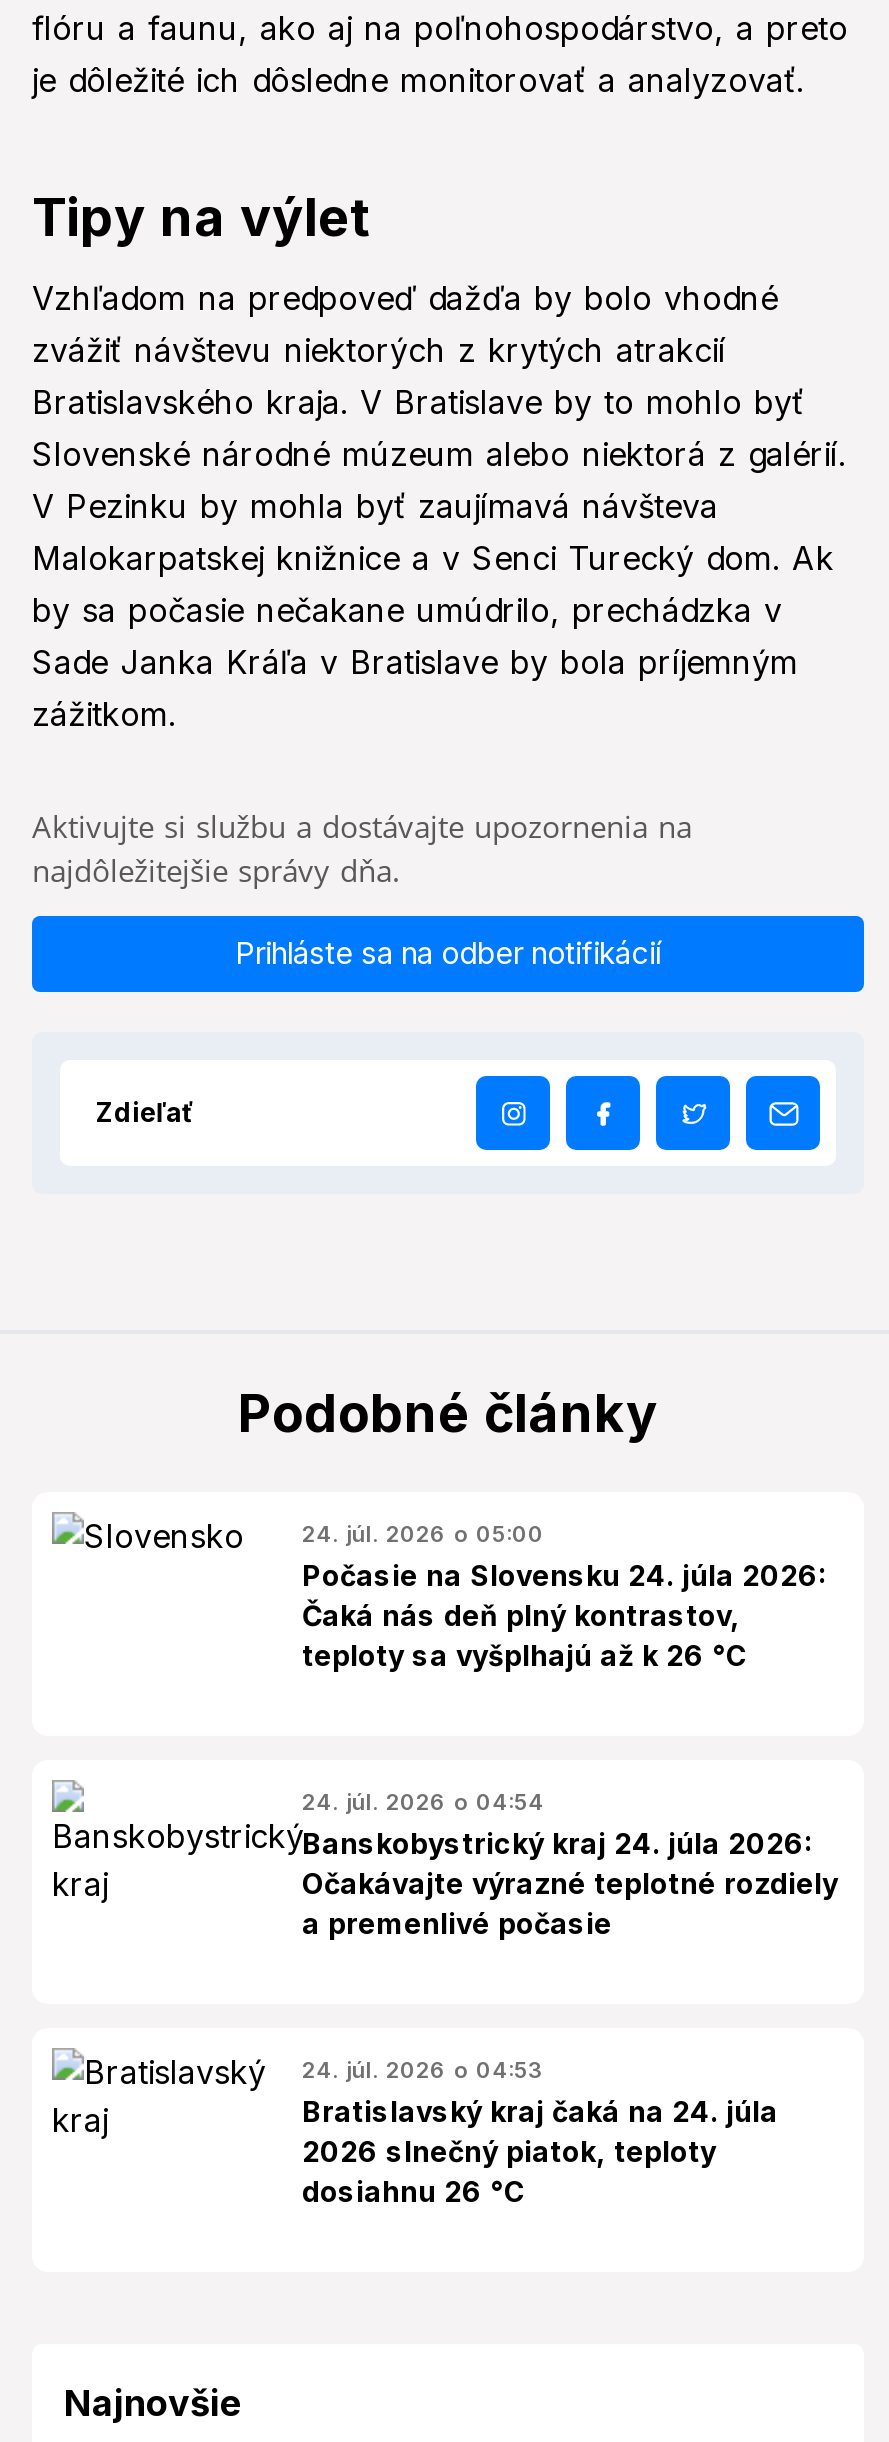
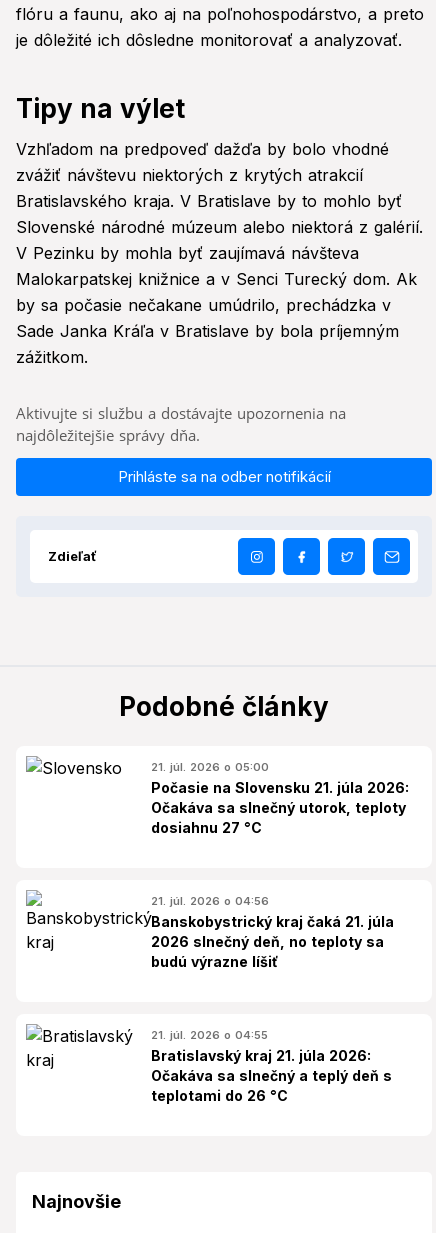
- 24. júl. 2026 o 05:00
- Počasie na Slovensku 24. júla 2026:
- Čaká nás deň plný kontrastov,
- teploty sa vyšplhajú až k 26 °C
+ 21. júl. 2026 o 05:00
+ Počasie na Slovensku 21. júla 2026:
+ Očakáva sa slnečný utorok, teploty
+ dosiahnu 27 °C

- 24. júl. 2026 o 04:54
- Banskobystrický kraj 24. júla 2026:
- Očakávajte výrazné teplotné rozdiely
- a premenlivé počasie
+ 21. júl. 2026 o 04:56
+ Banskobystrický kraj čaká 21. júla
+ 2026 slnečný deň, no teploty sa
+ budú výrazne líšiť

- 24. júl. 2026 o 04:53
- Bratislavský kraj čaká na 24. júla
- 2026 slnečný piatok, teploty
- dosiahnu 26 °C
+ 21. júl. 2026 o 04:55
+ Bratislavský kraj 21. júla 2026:
+ Očakáva sa slnečný a teplý deň s
+ teplotami do 26 °C
